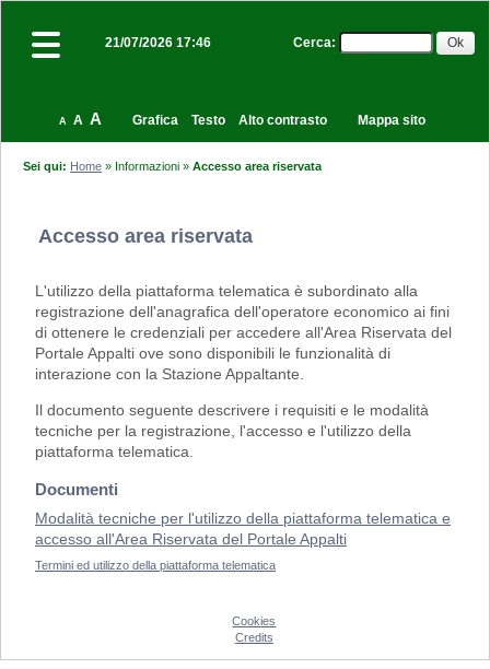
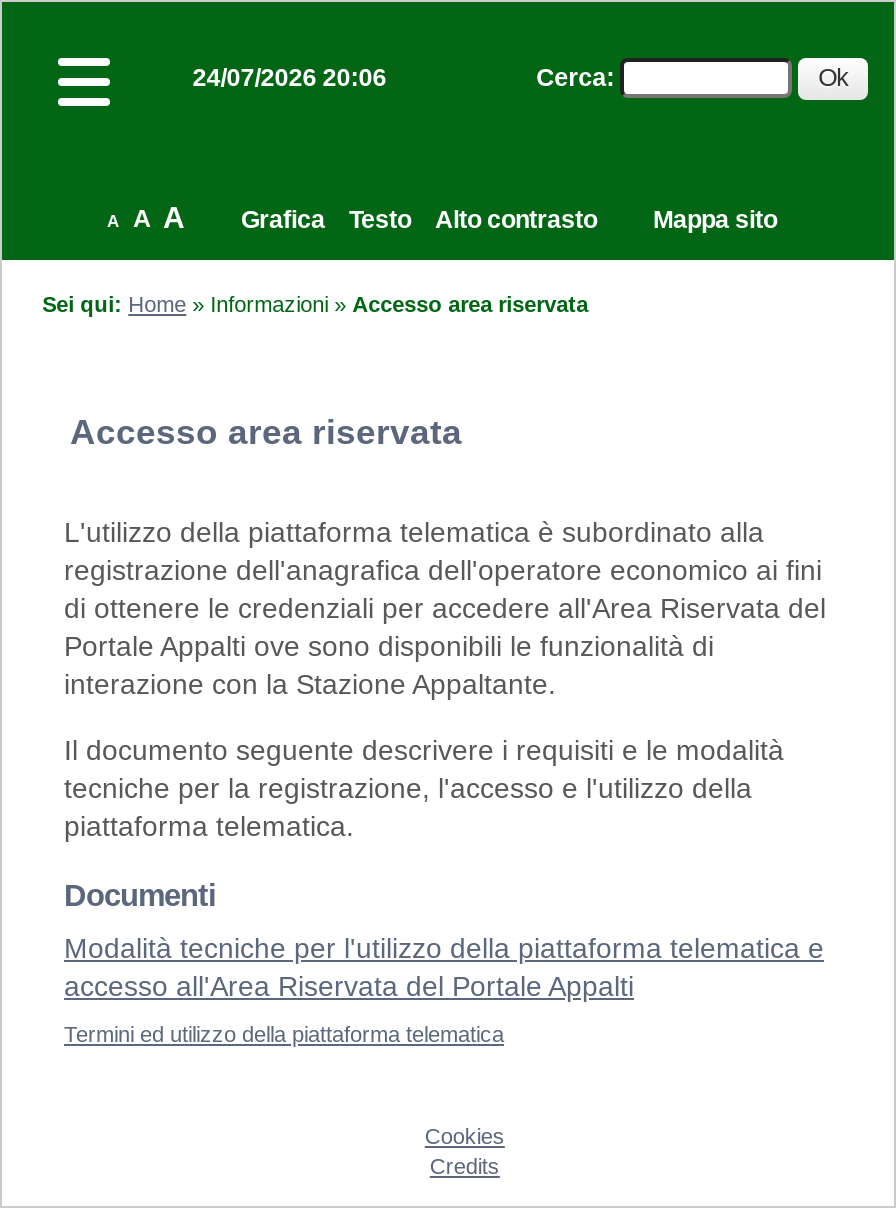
- 21/07/2026 17:46
+ 24/07/2026 20:06
